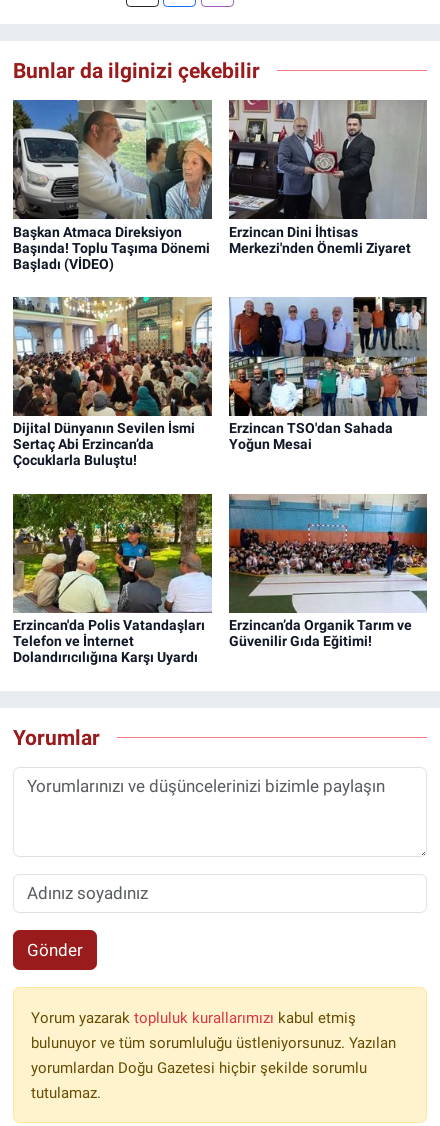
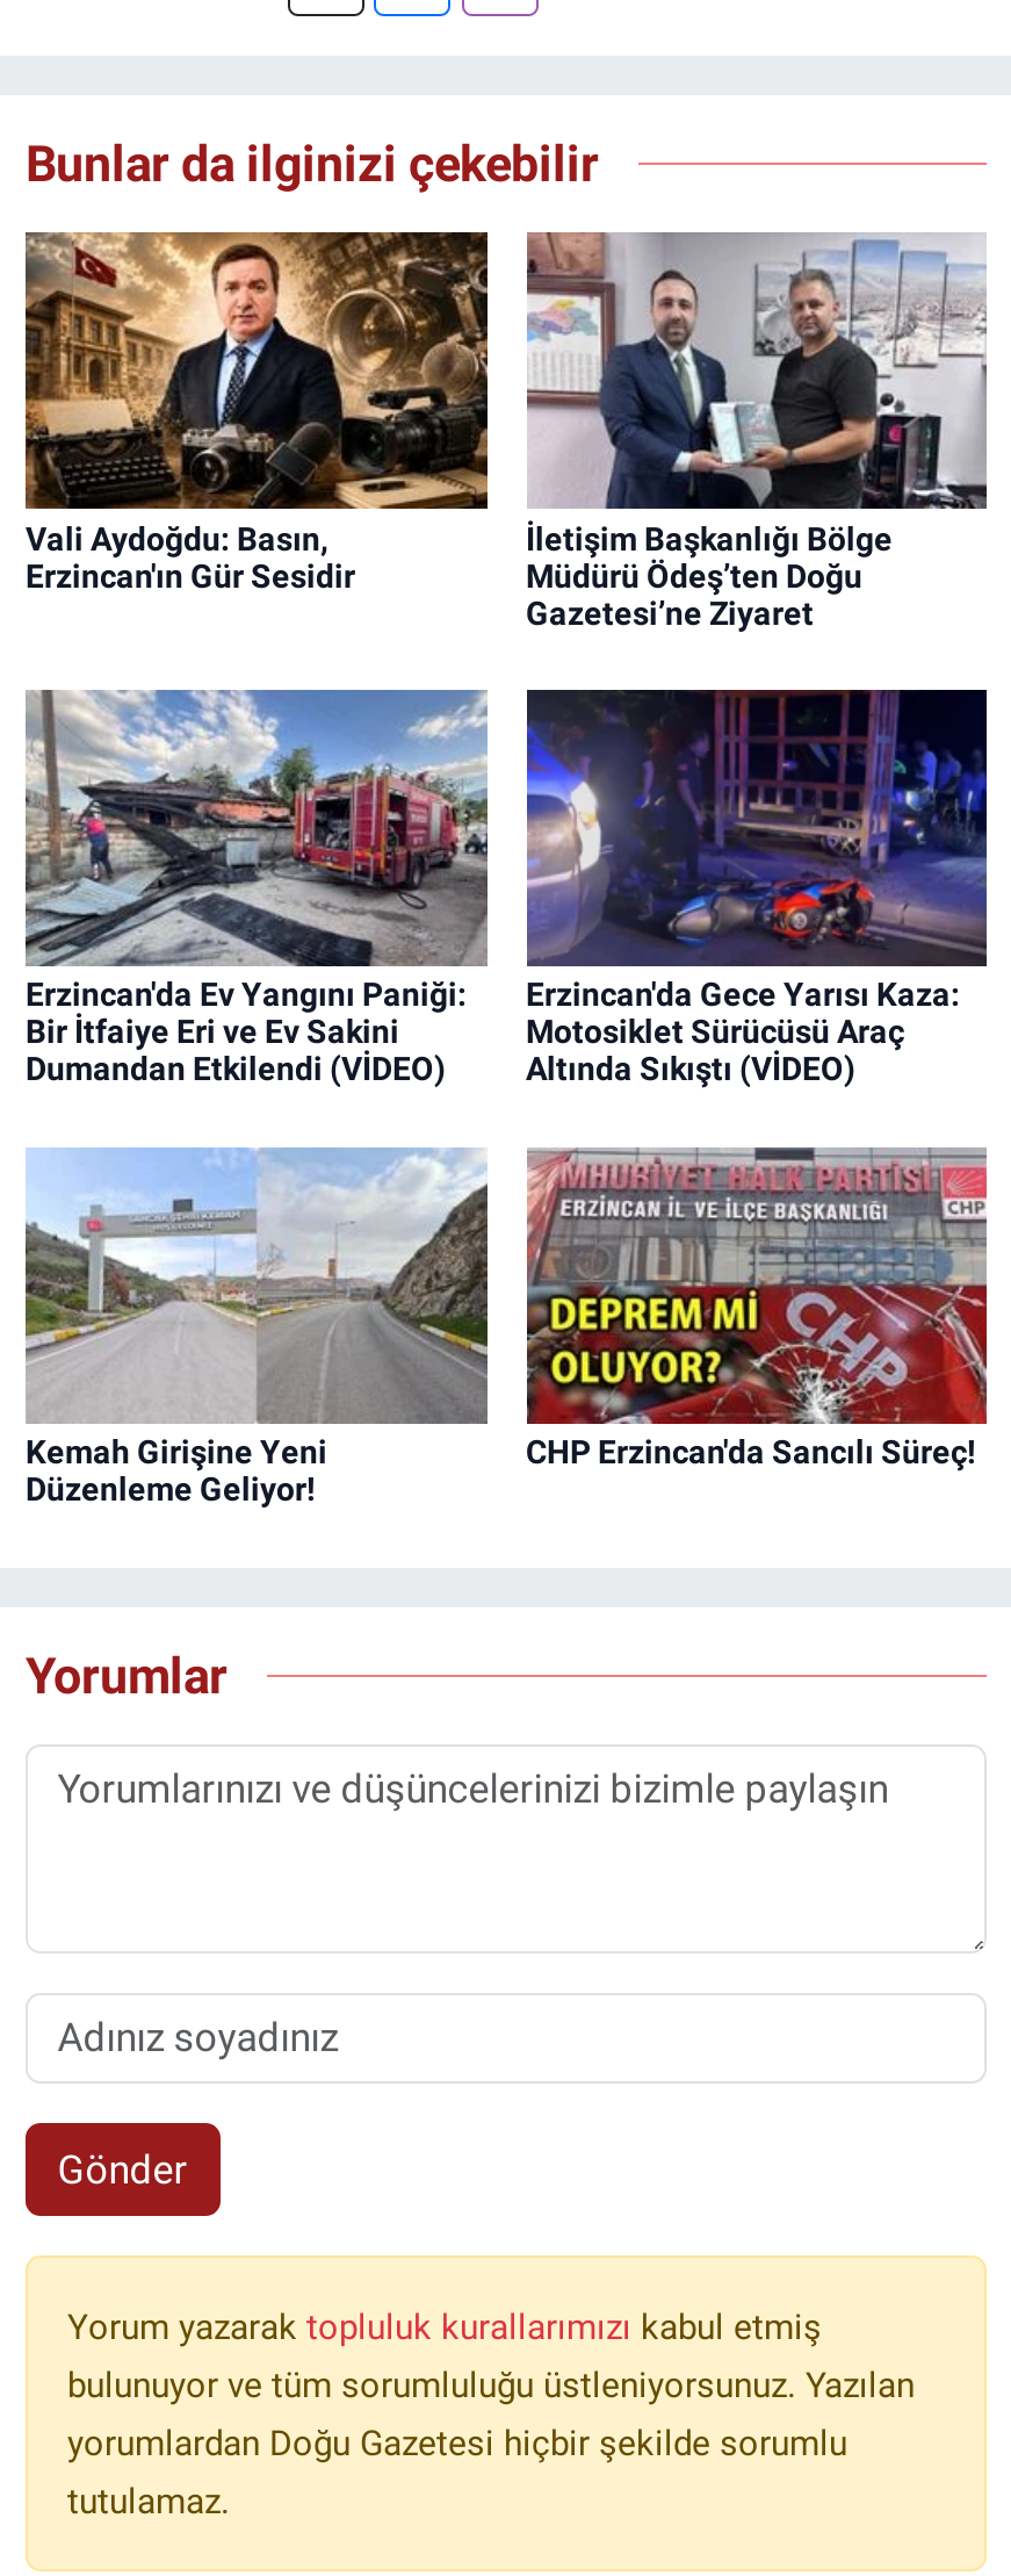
- [image]
- Başkan Atmaca Direksiyon
- Başında! Toplu Taşıma Dönemi
- Başladı (VİDEO)
+ [image]
+ Vali Aydoğdu: Basın,
+ Erzincan'ın Gür Sesidir

- [image]
- Erzincan Dini İhtisas
- Merkezi'nden Önemli Ziyaret
+ [image]
+ İletişim Başkanlığı Bölge
+ Müdürü Ödeş’ten Doğu
+ Gazetesi’ne Ziyaret

- [image]
- Dijital Dünyanın Sevilen İsmi
- Sertaç Abi Erzincan’da
- Çocuklarla Buluştu!
+ [image]
+ Erzincan'da Ev Yangını Paniği:
+ Bir İtfaiye Eri ve Ev Sakini
+ Dumandan Etkilendi (VİDEO)

- [image]
- Erzincan TSO'dan Sahada
- Yoğun Mesai
+ [image]
+ Erzincan'da Gece Yarısı Kaza:
+ Motosiklet Sürücüsü Araç
+ Altında Sıkıştı (VİDEO)

- [image]
- Erzincan'da Polis Vatandaşları
- Telefon ve İnternet
- Dolandırıcılığına Karşı Uyardı
+ [image]
+ Kemah Girişine Yeni
+ Düzenleme Geliyor!

- [image]
- Erzincan’da Organik Tarım ve
- Güvenilir Gıda Eğitimi!
+ [image]
+ CHP Erzincan'da Sancılı Süreç!
